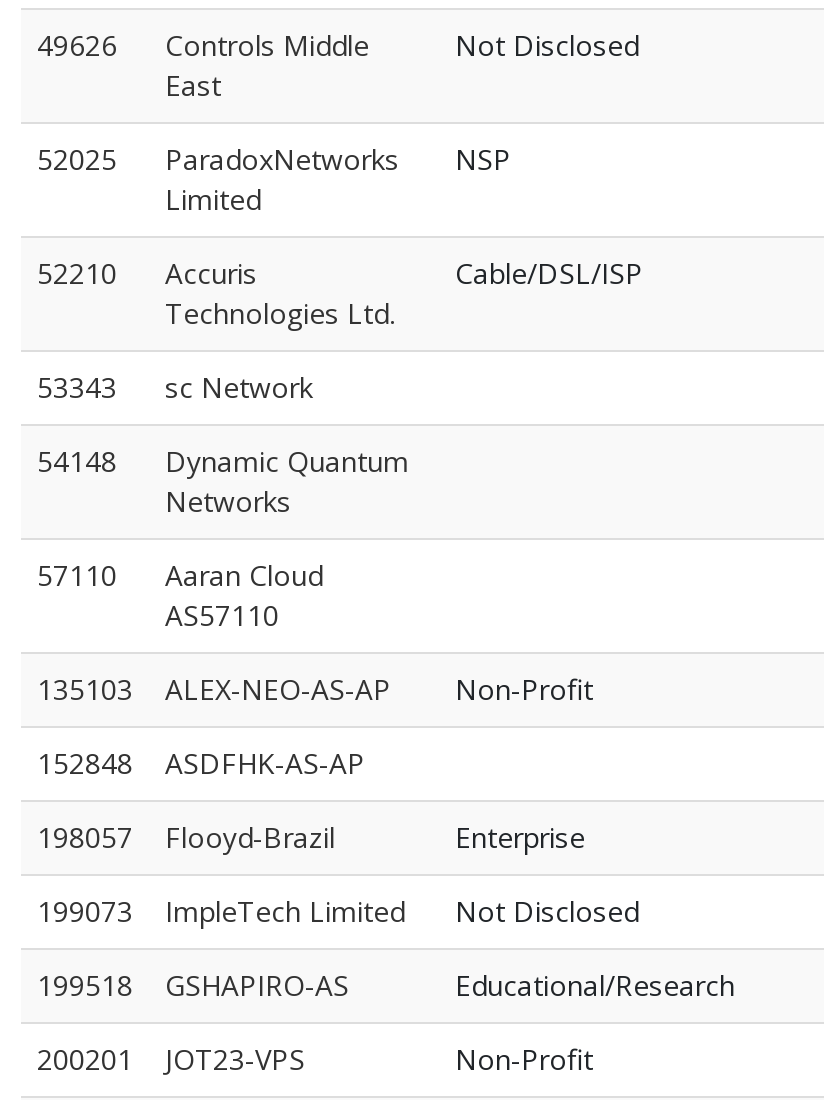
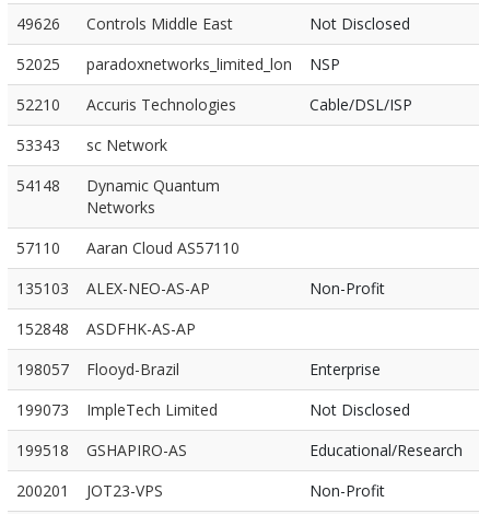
- ParadoxNetworks
- Limited
+ paradoxnetworks_limited_lon

- Accuris
- Technologies Ltd.
+ Accuris Technologies
